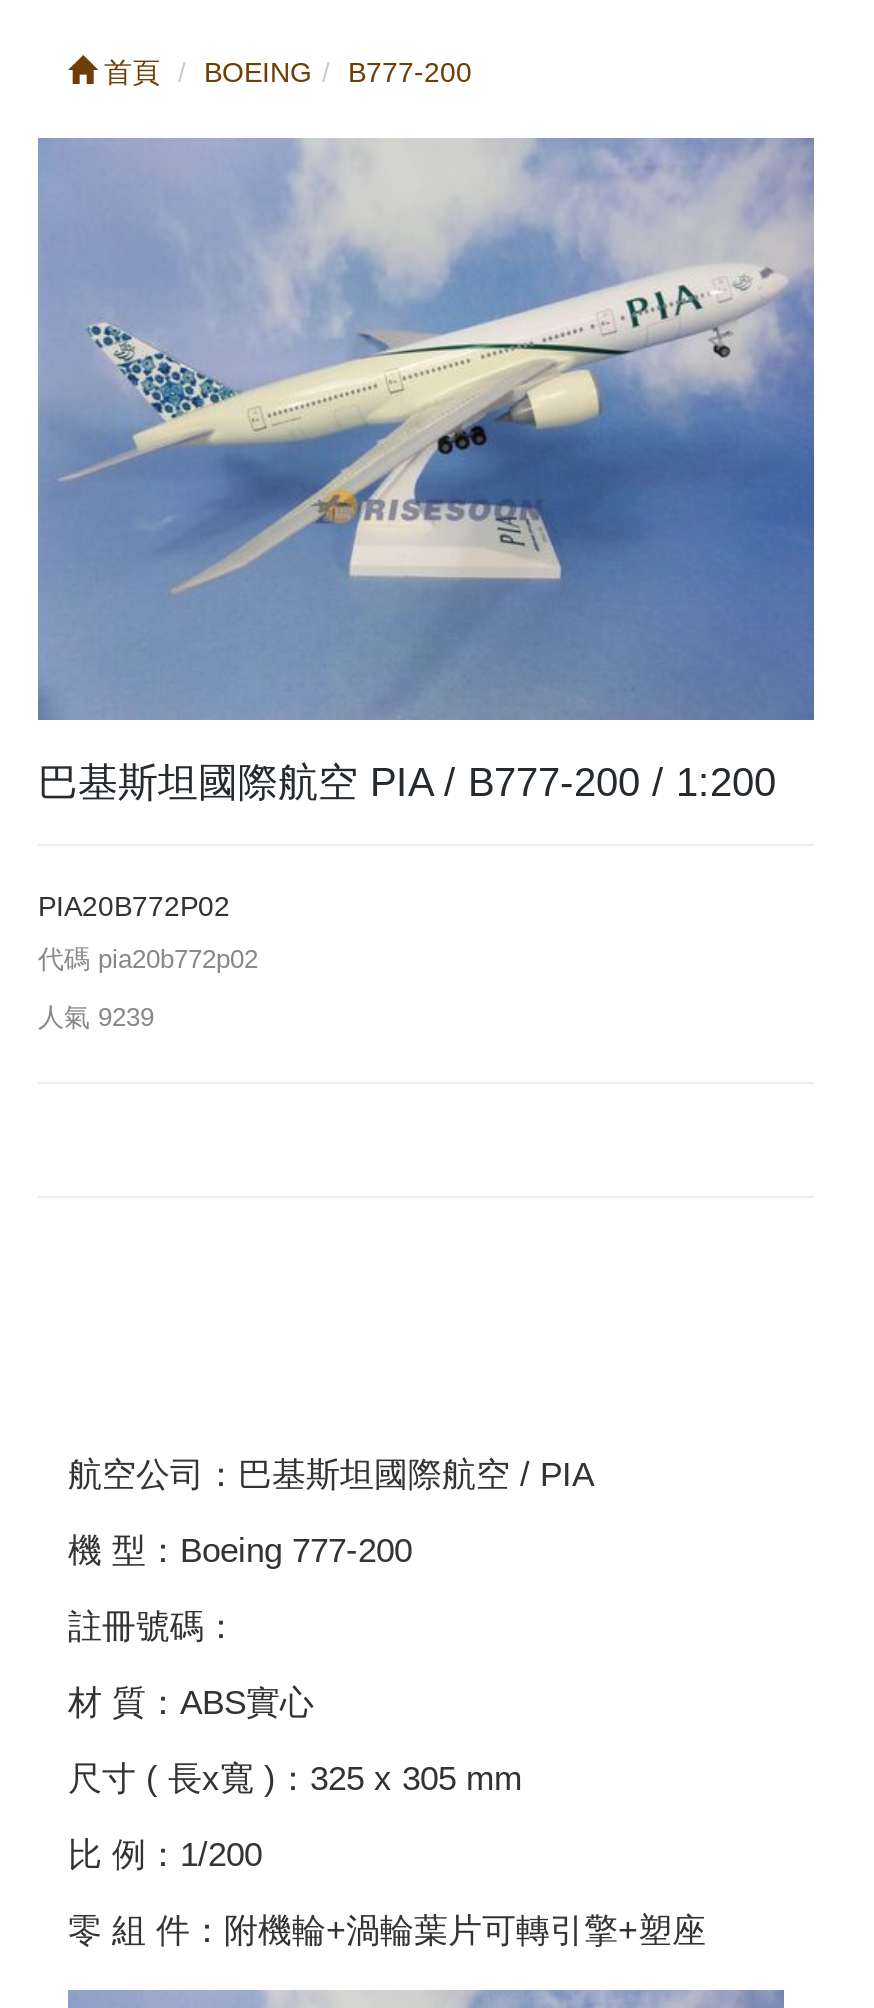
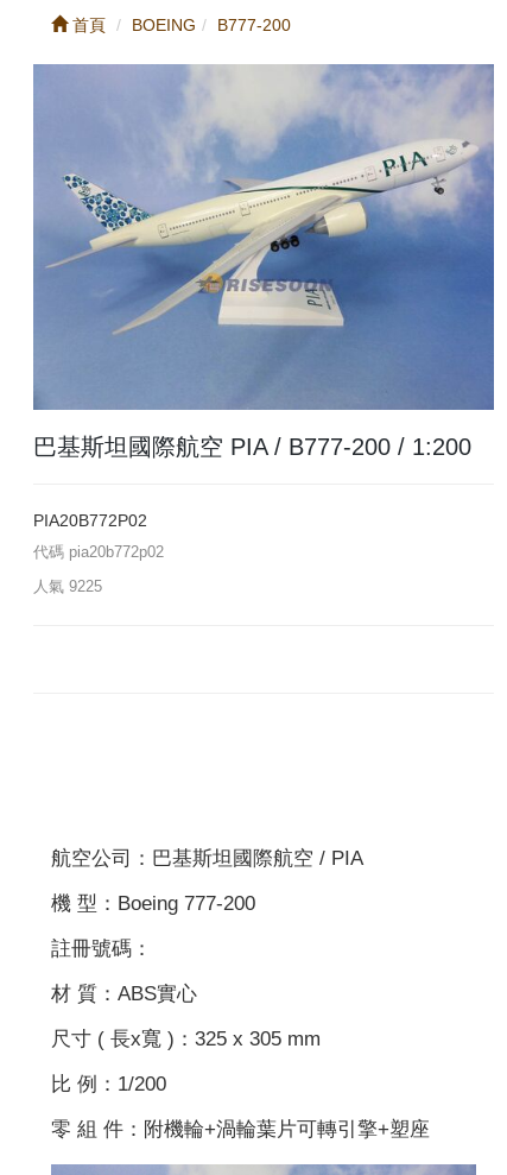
- 人氣9239
+ 人氣9225
